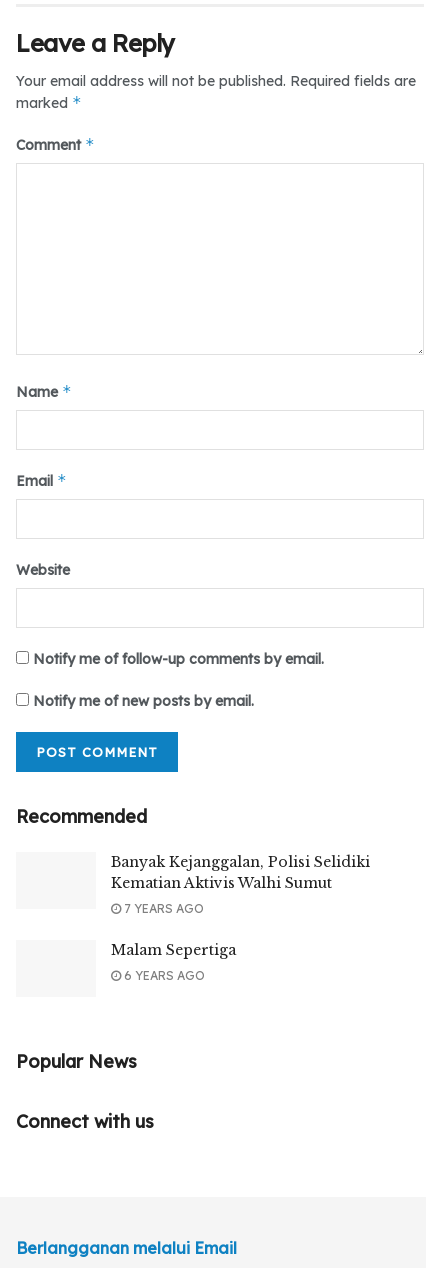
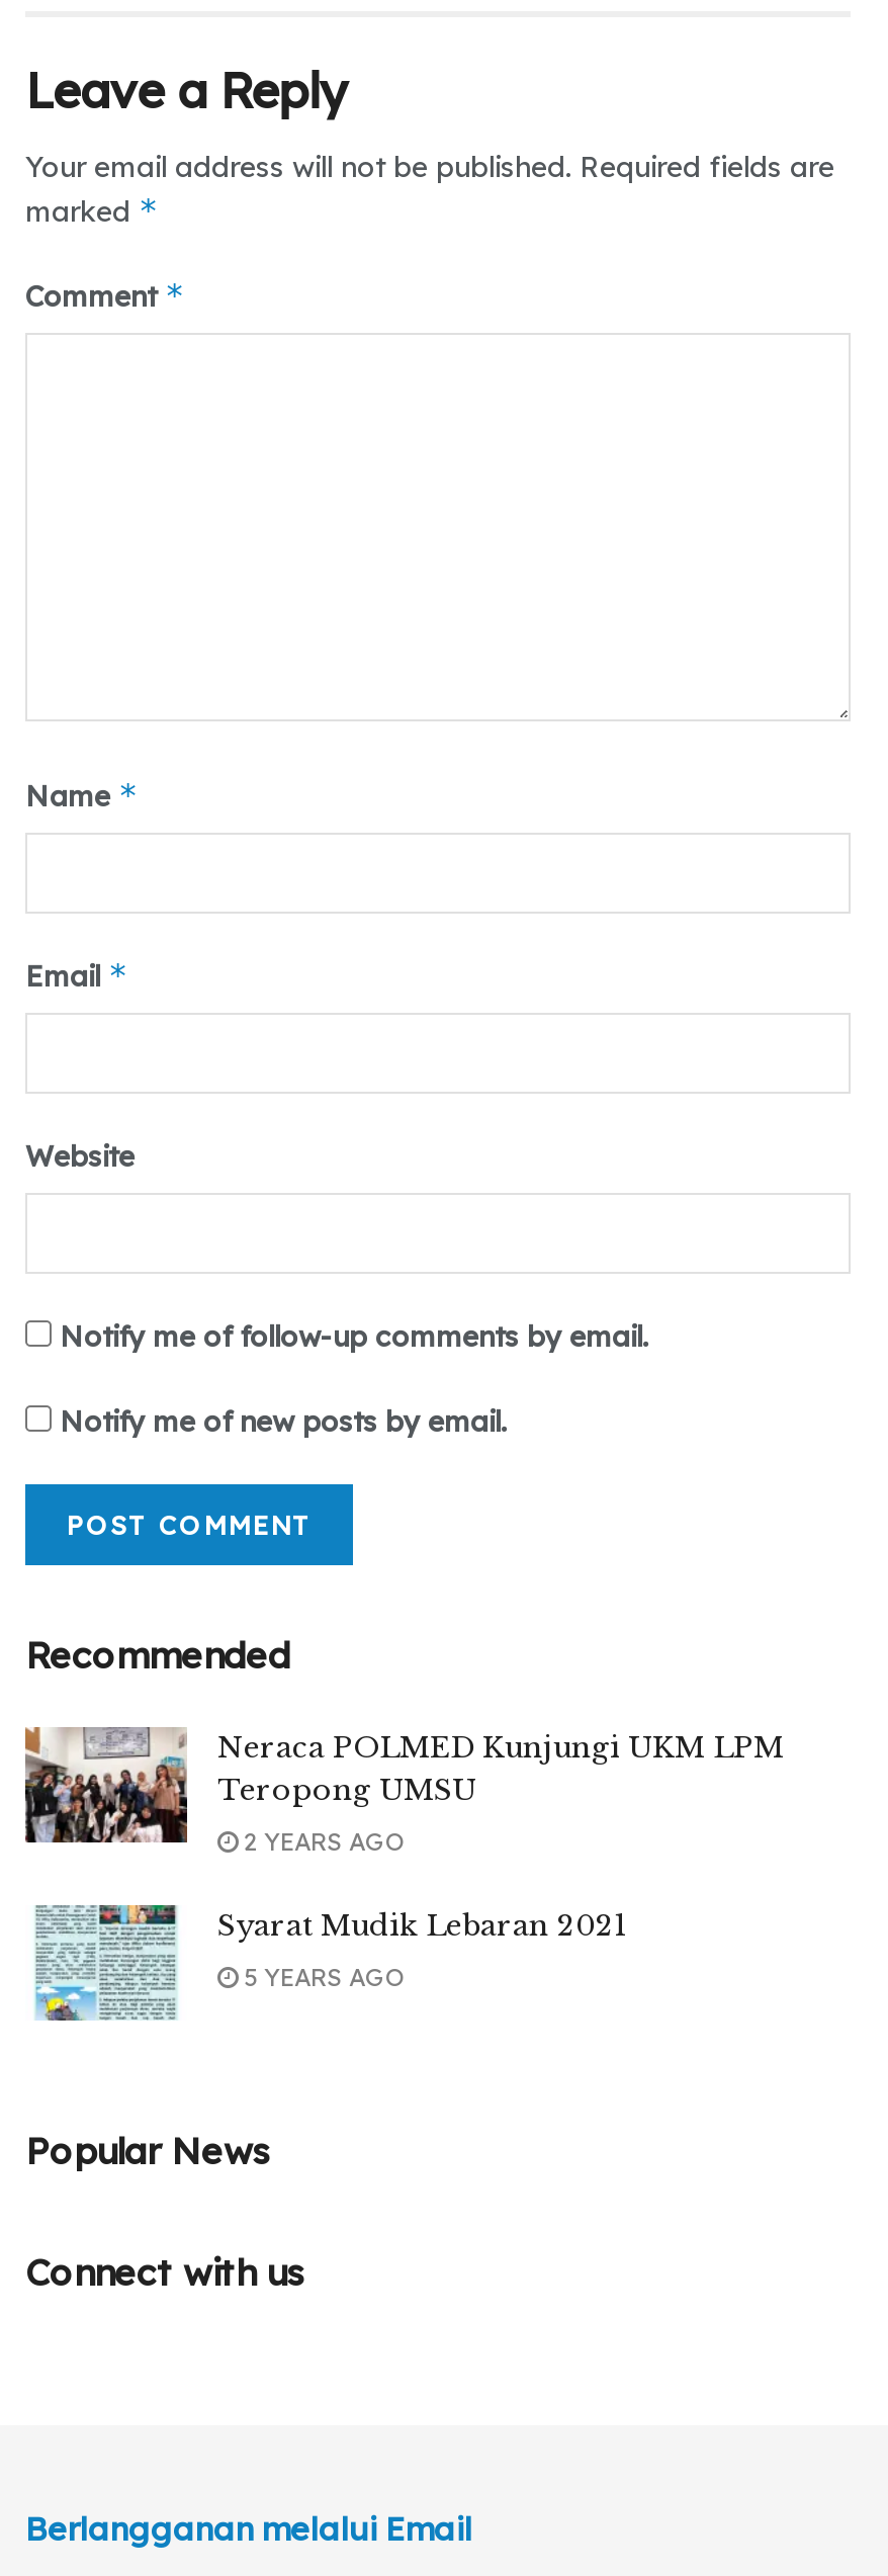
+ [image]

+ [image]

- Banyak Kejanggalan, Polisi Selidiki
- Kematian Aktivis Walhi Sumut
+ Neraca POLMED Kunjungi UKM LPM
+ Teropong UMSU

- 7 YEARS AGO
+ 2 YEARS AGO

- Malam Sepertiga
+ Syarat Mudik Lebaran 2021

- 6 YEARS AGO
+ 5 YEARS AGO
